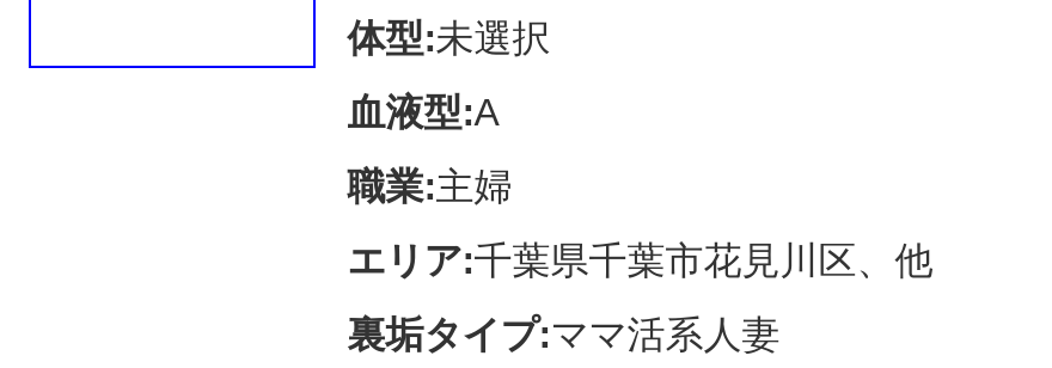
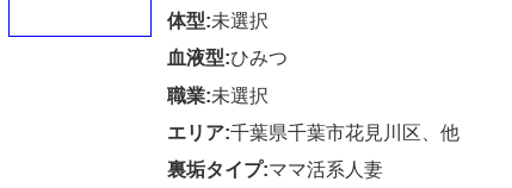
- 血液型:A
+ 血液型:ひみつ

- 職業:主婦
+ 職業:未選択
